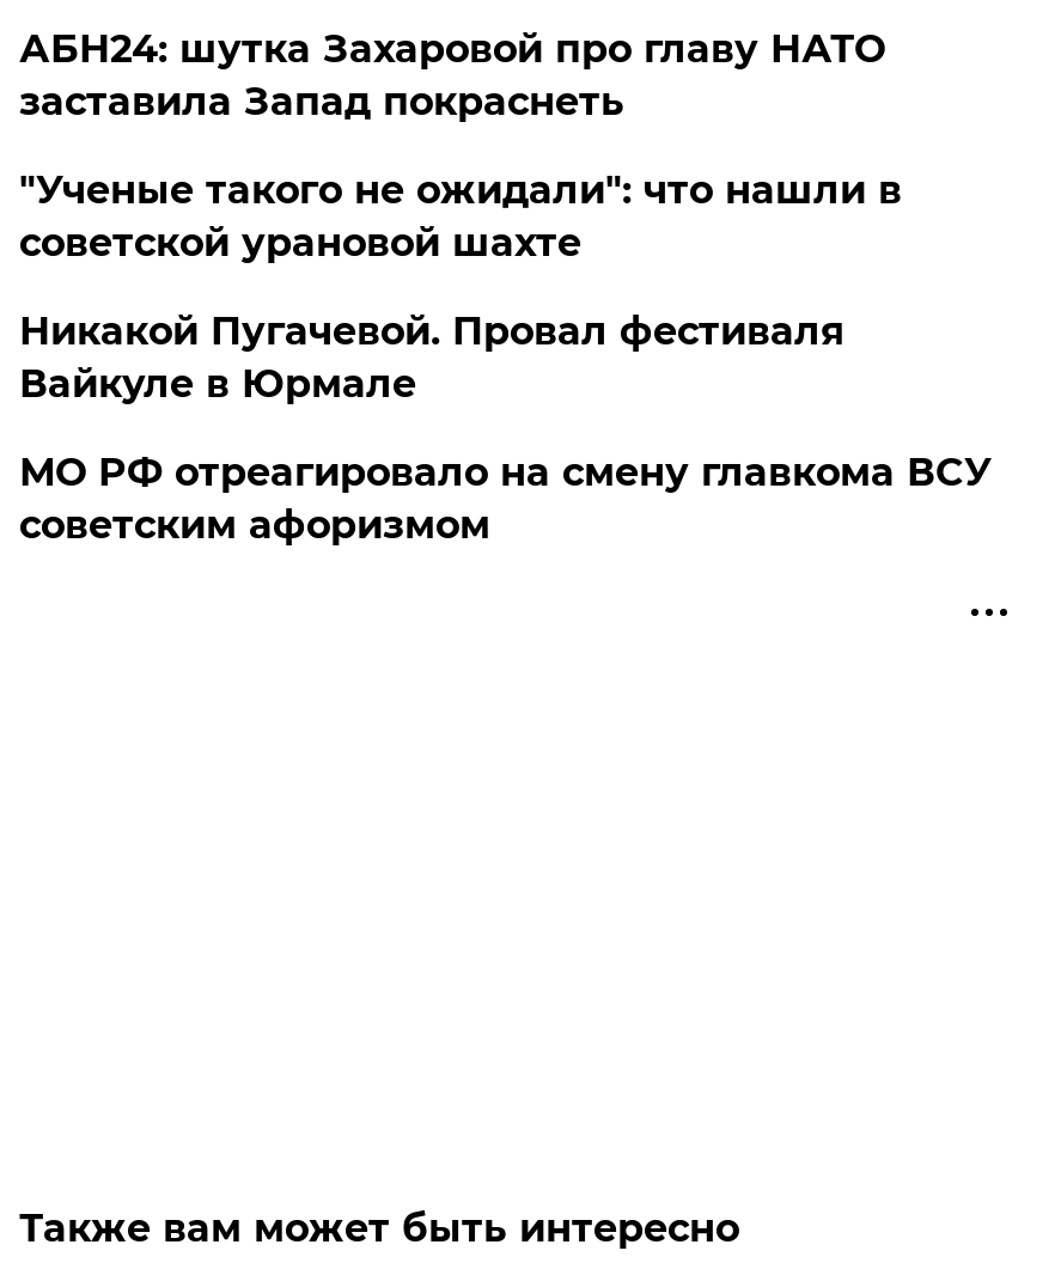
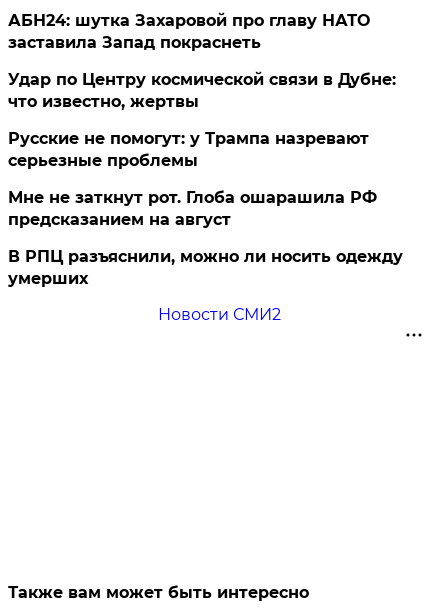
- "Ученые такого не ожидали": что нашли в
- советской урановой шахте
- Никакой Пугачевой. Провал фестиваля
- Вайкуле в Юрмале
- МО РФ отреагировало на смену главкома ВСУ
- советским афоризмом
+ Удар по Центру космической связи в Дубне:
+ что известно, жертвы
+ Русские не помогут: у Трампа назревают
+ серьезные проблемы
+ Мне не заткнут рот. Глоба ошарашила РФ
+ предсказанием на август
+ В РПЦ разъяснили, можно ли носить одежду
+ умерших
+ Новости СМИ2
